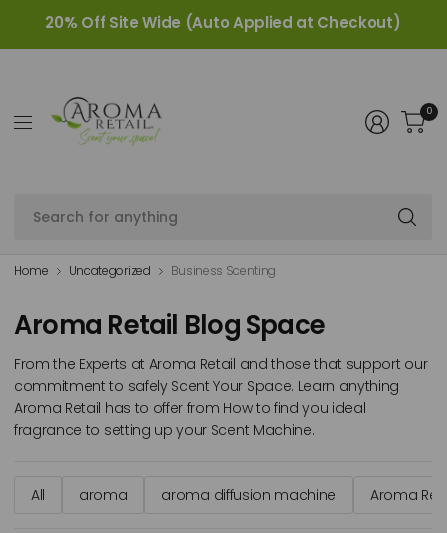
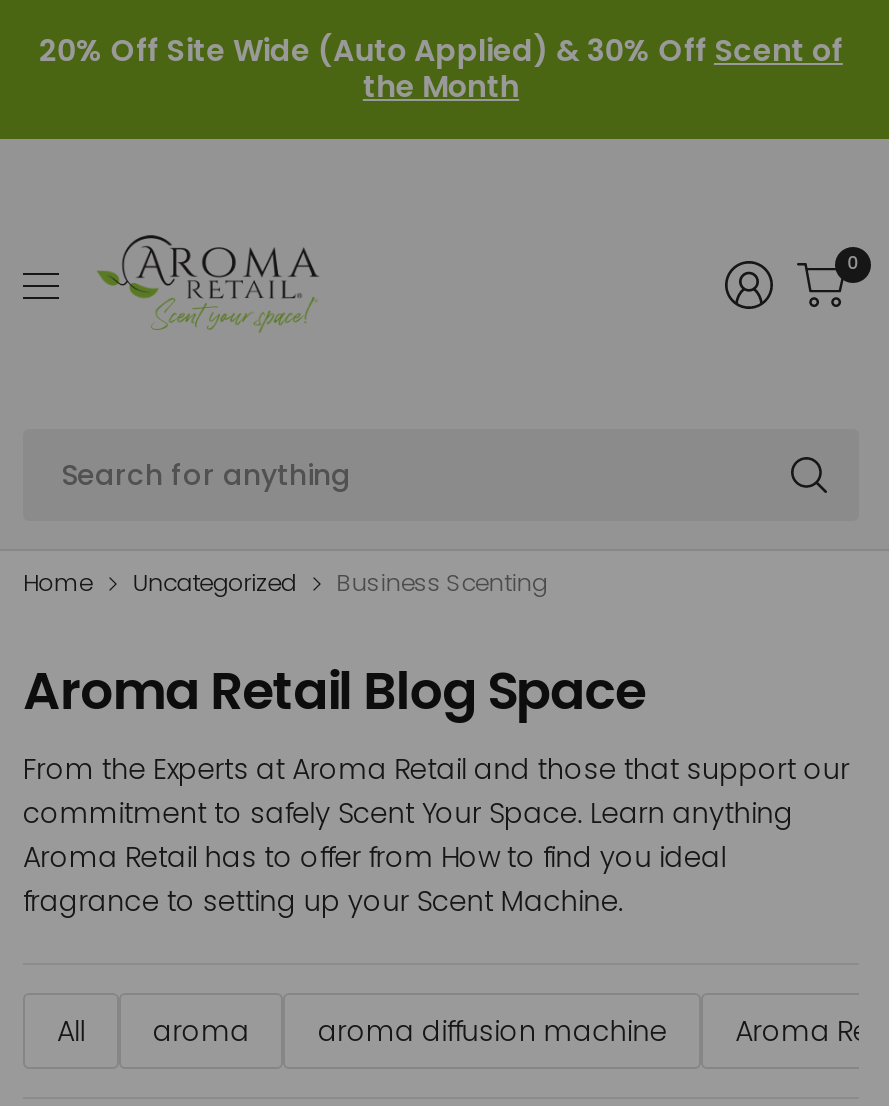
- 20% Off Site Wide (Auto Applied at Checkout)
+ 20% Off Site Wide (Auto Applied) & 30% Off Scent of
+ the Month
